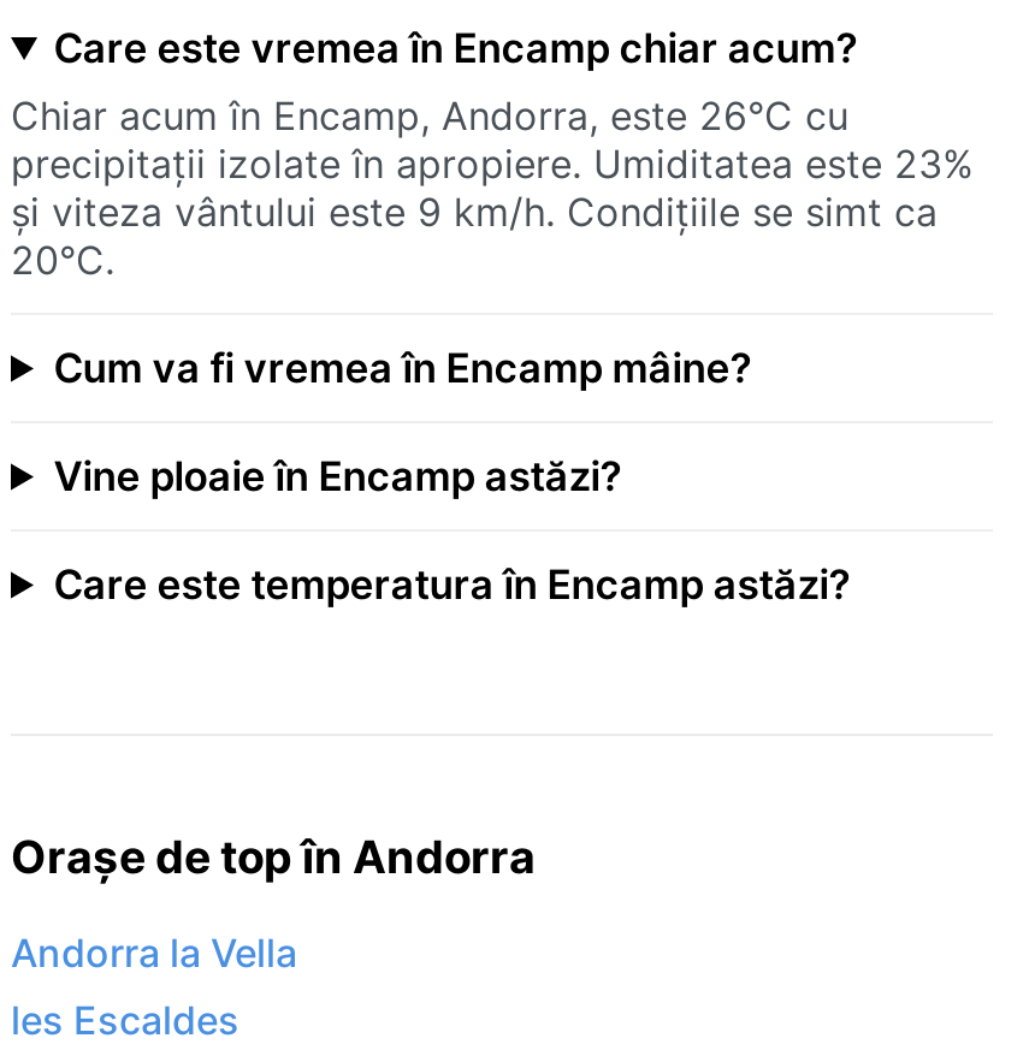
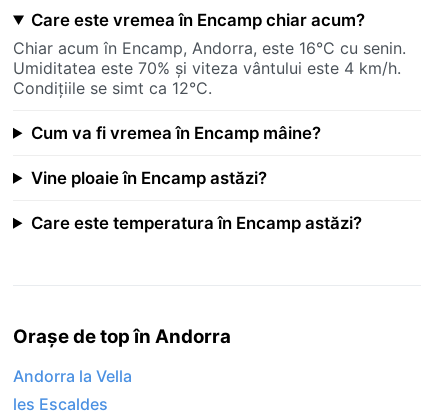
- Chiar acum în Encamp, Andorra, este 26°C cu
- precipitații izolate în apropiere. Umiditatea este 23%
- și viteza vântului este 9 km/h. Condițiile se simt ca
- 20°C.
+ Chiar acum în Encamp, Andorra, este 16°C cu senin.
+ Umiditatea este 70% și viteza vântului este 4 km/h.
+ Condițiile se simt ca 12°C.
